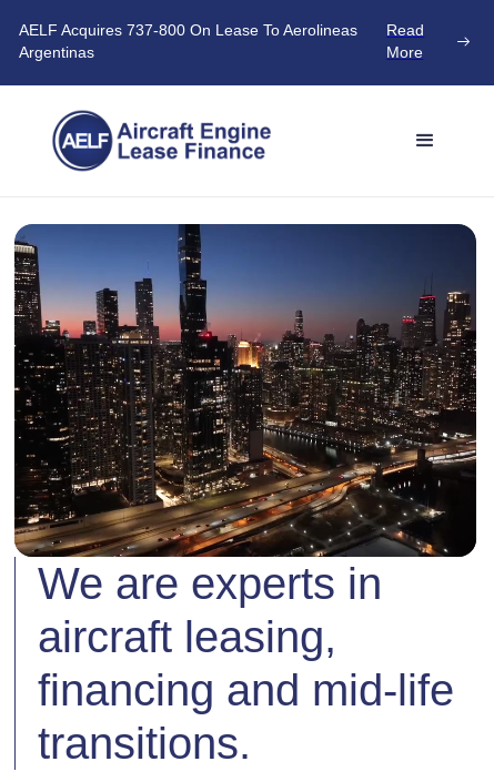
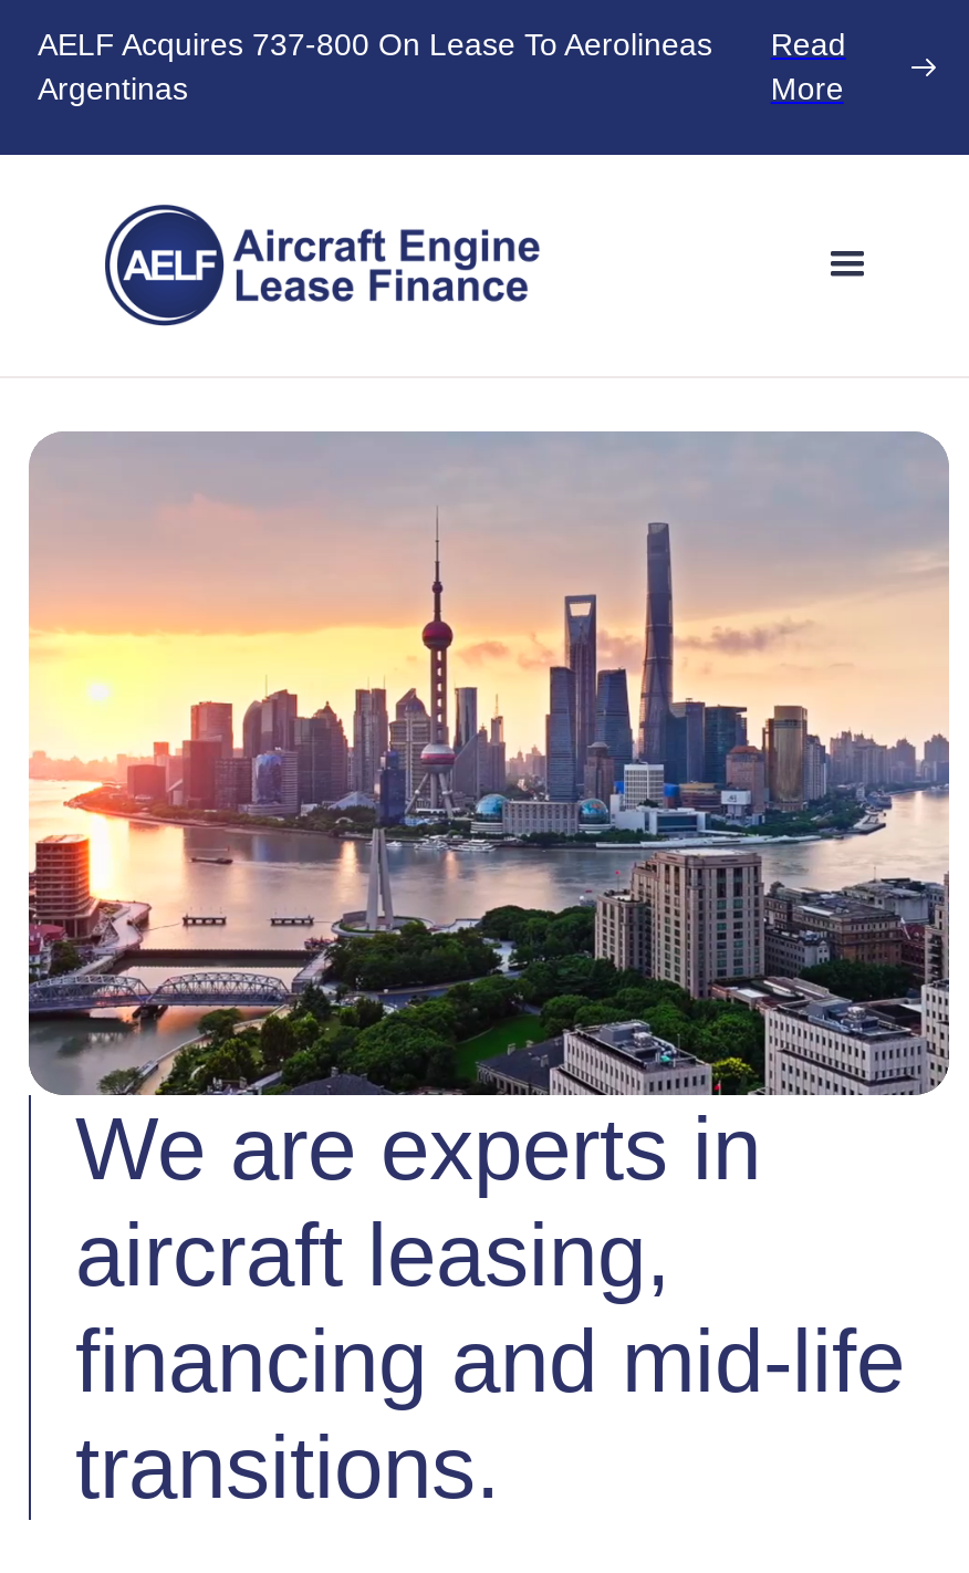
- [image]
+ [image]
